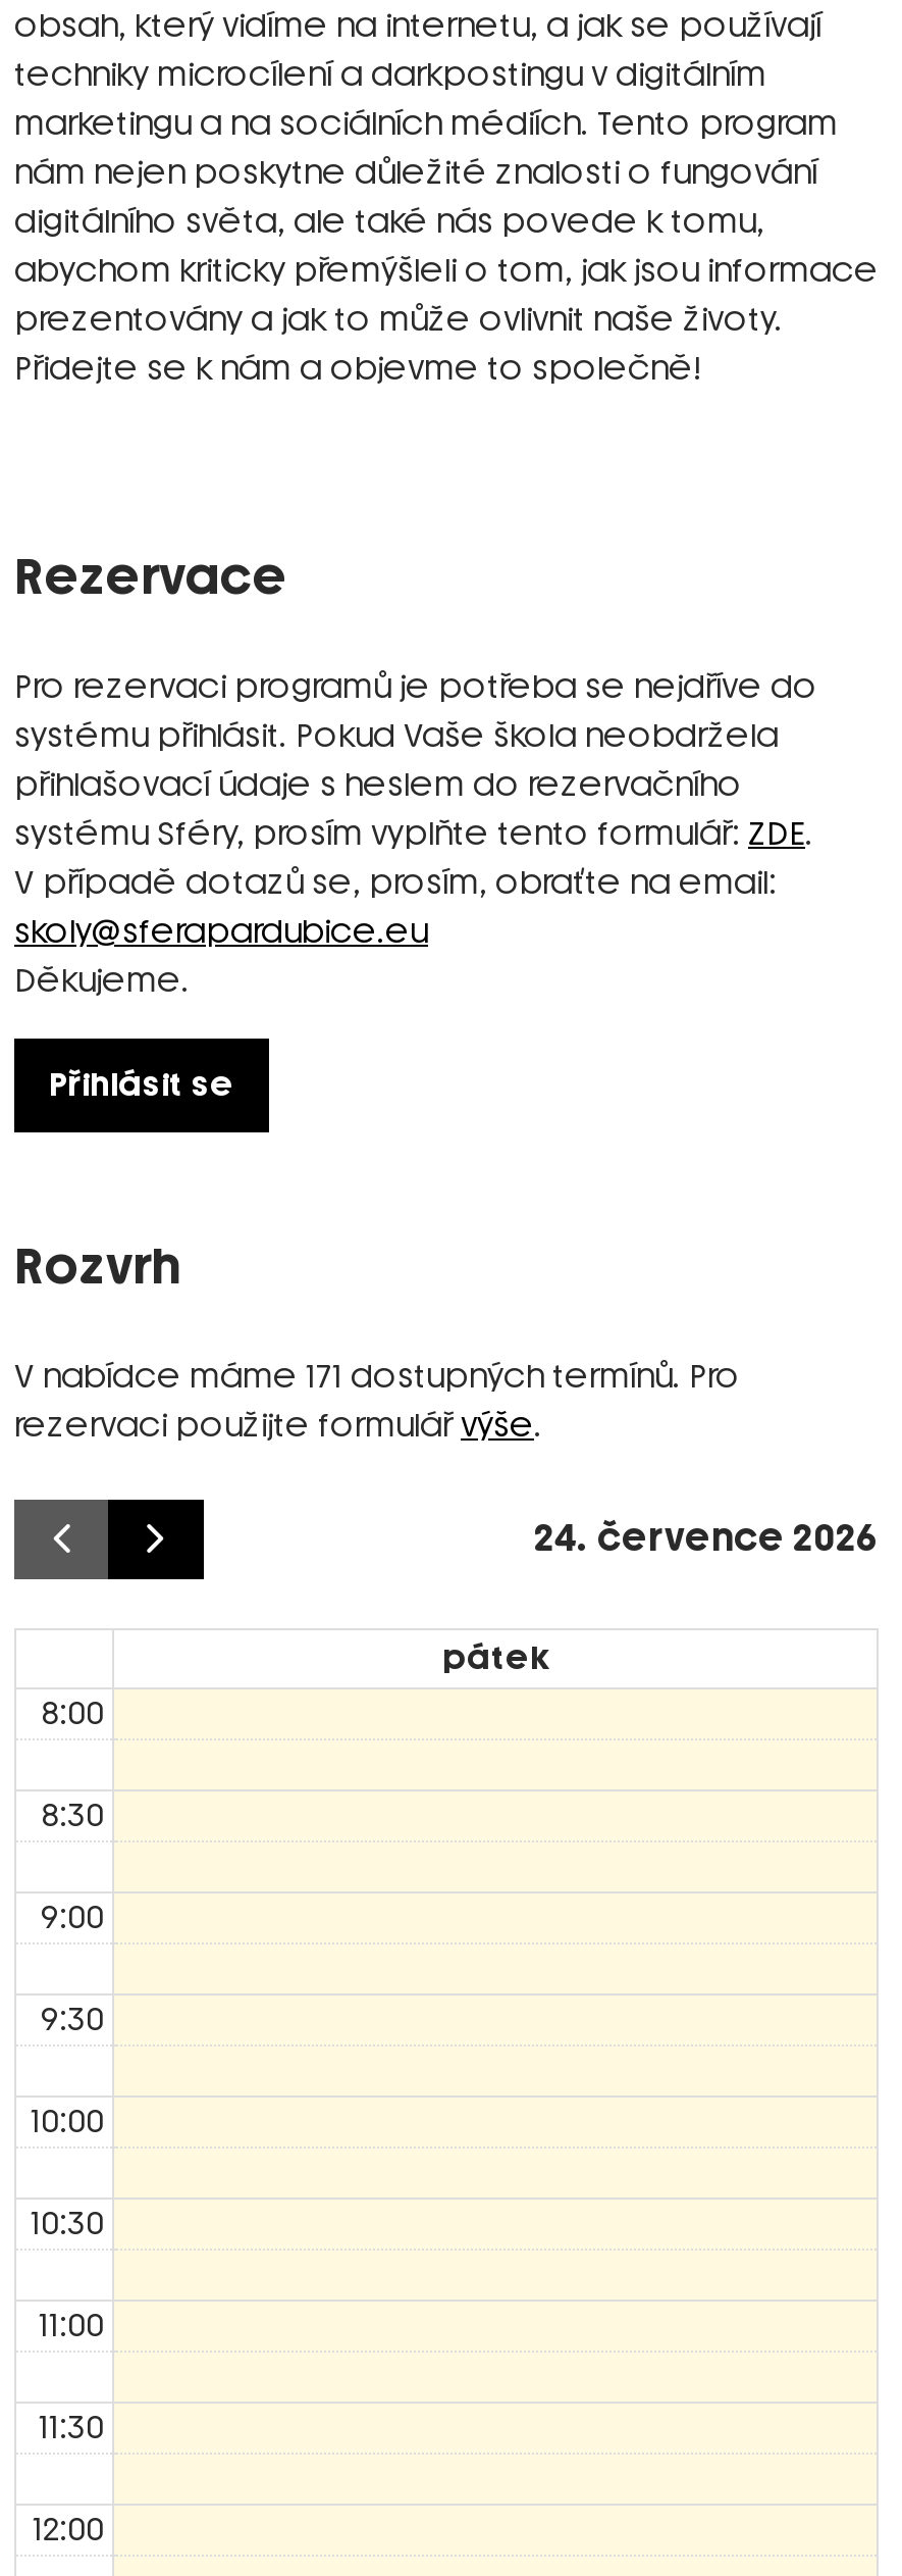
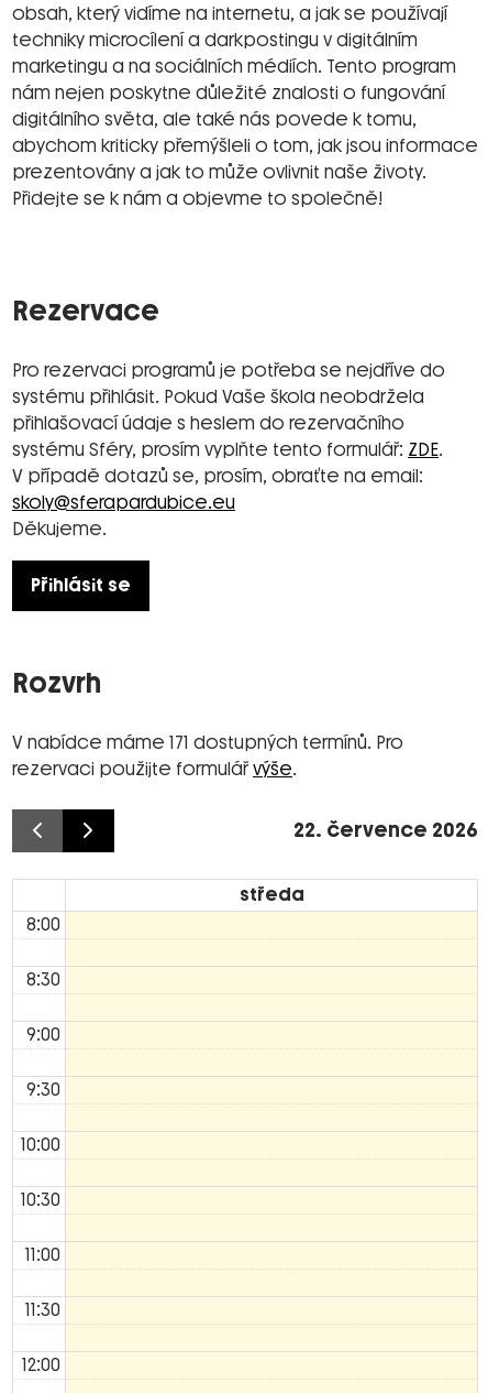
- 24. července 2026
+ 22. července 2026

- pátek
+ středa
